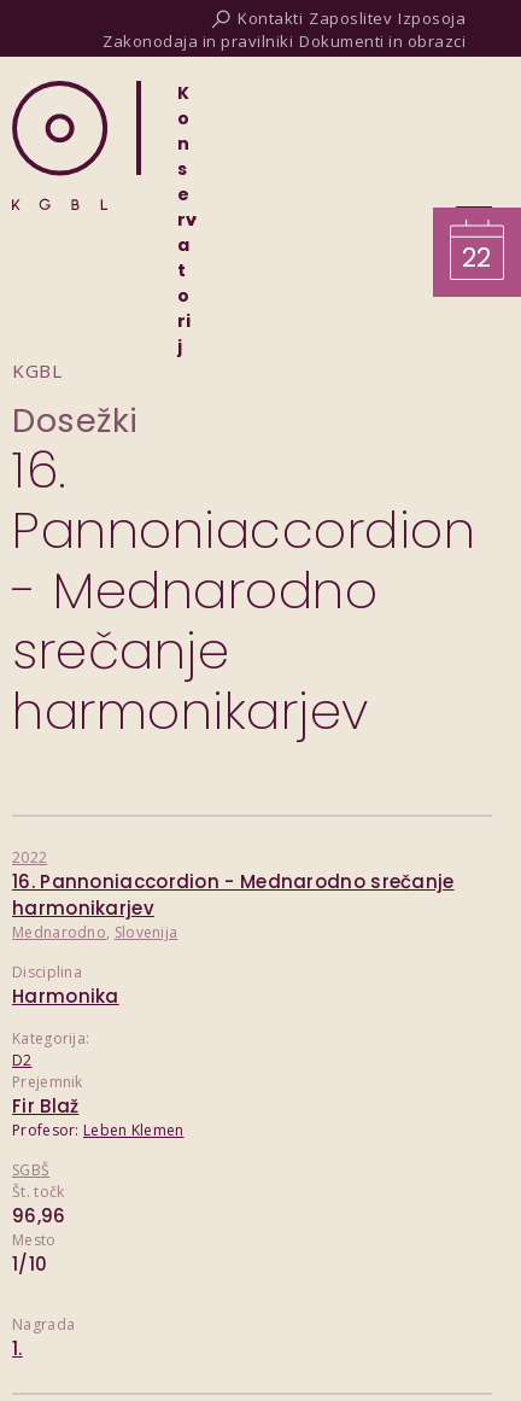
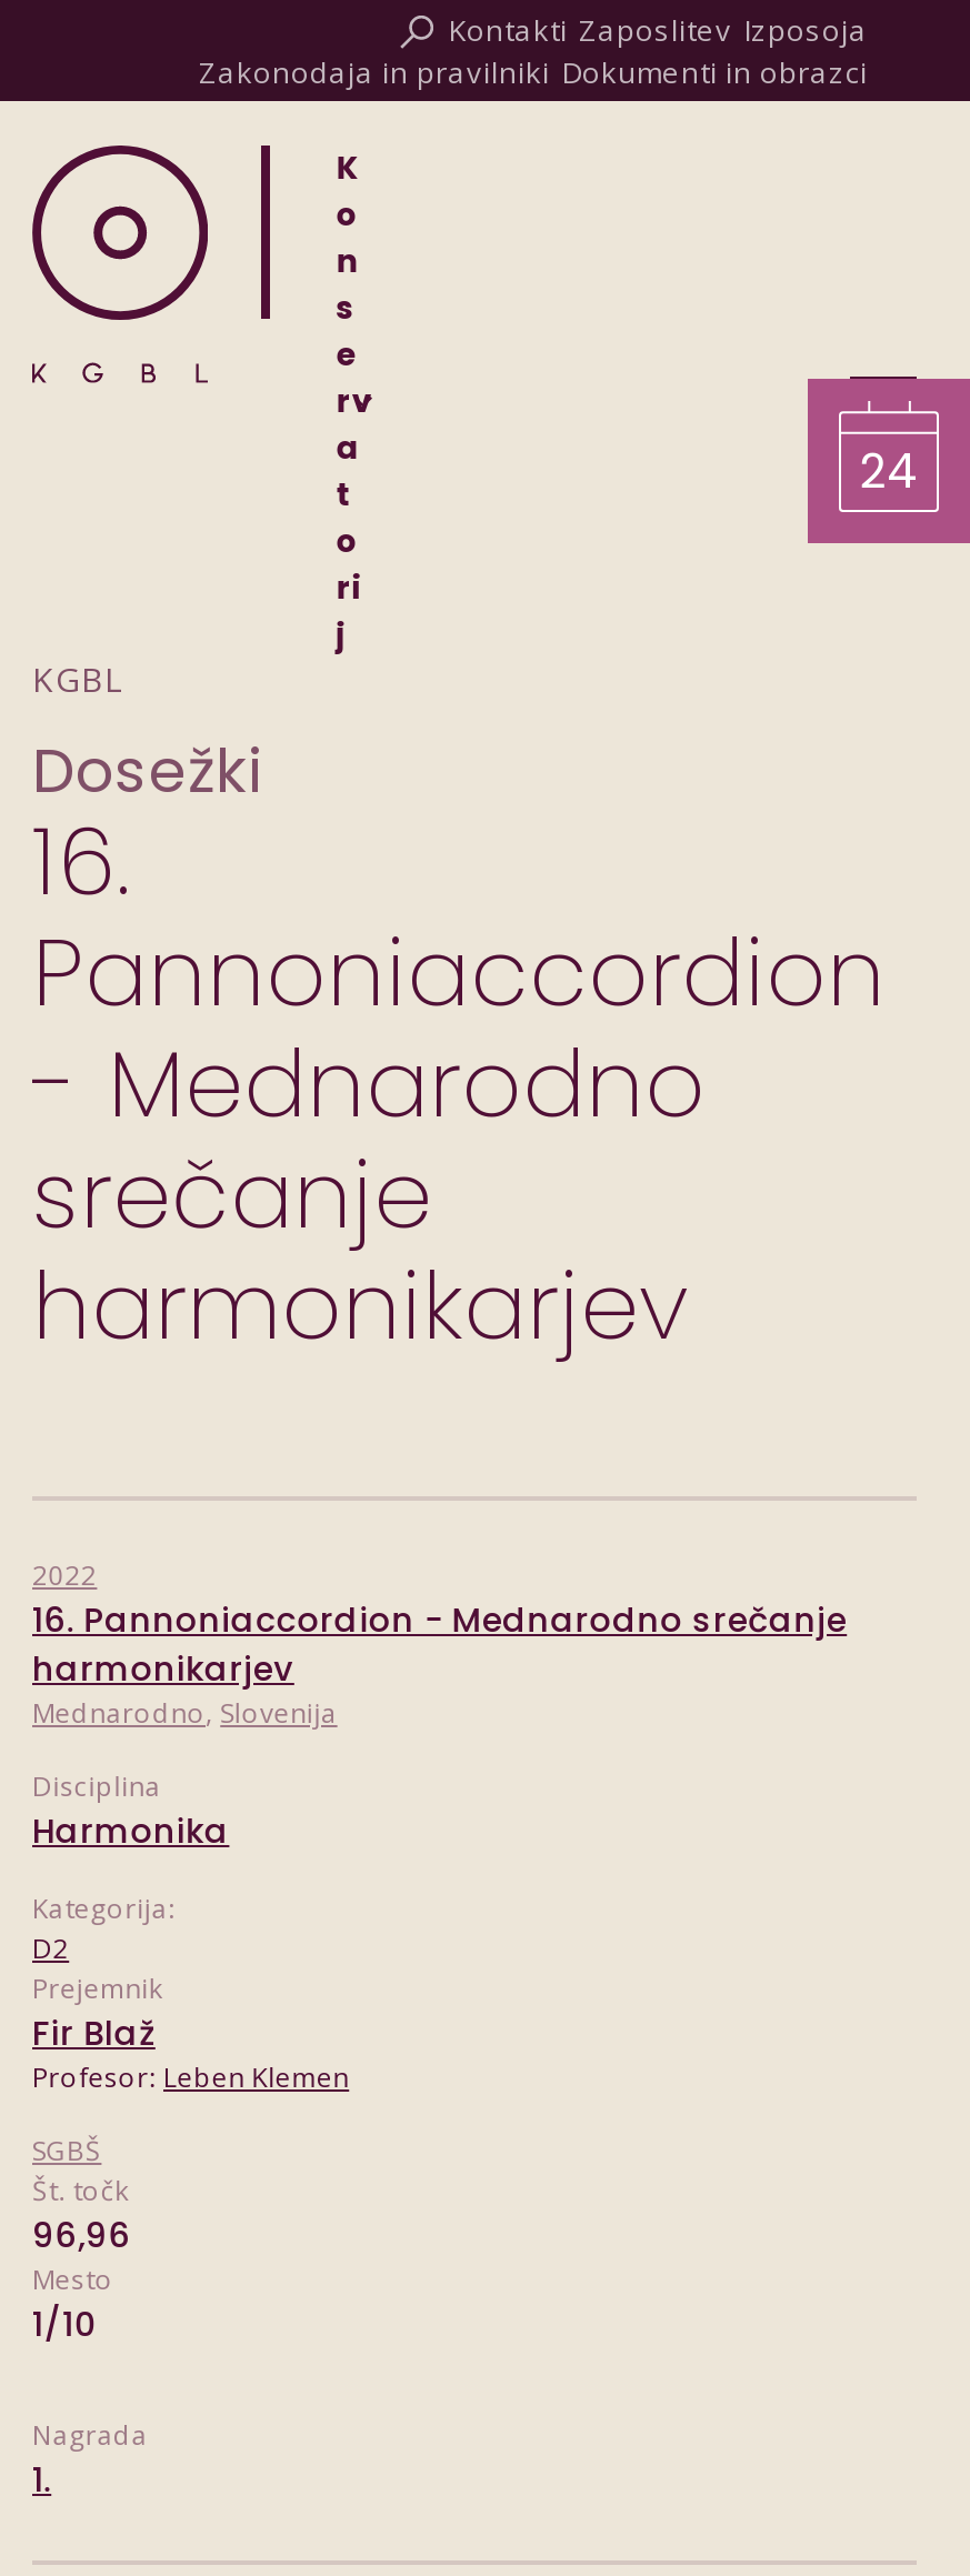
- 22
+ 24
